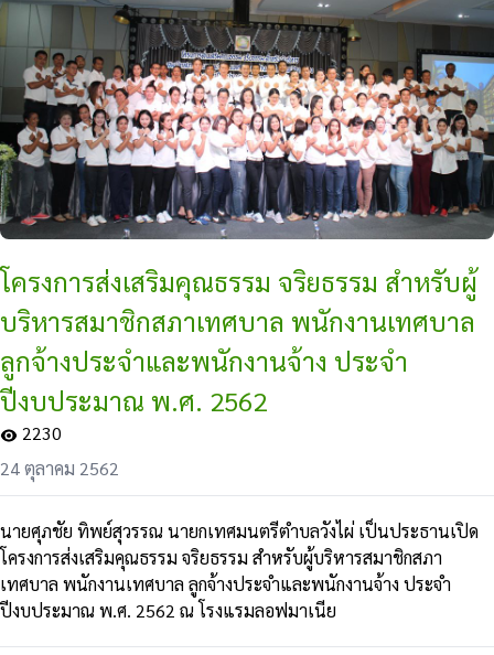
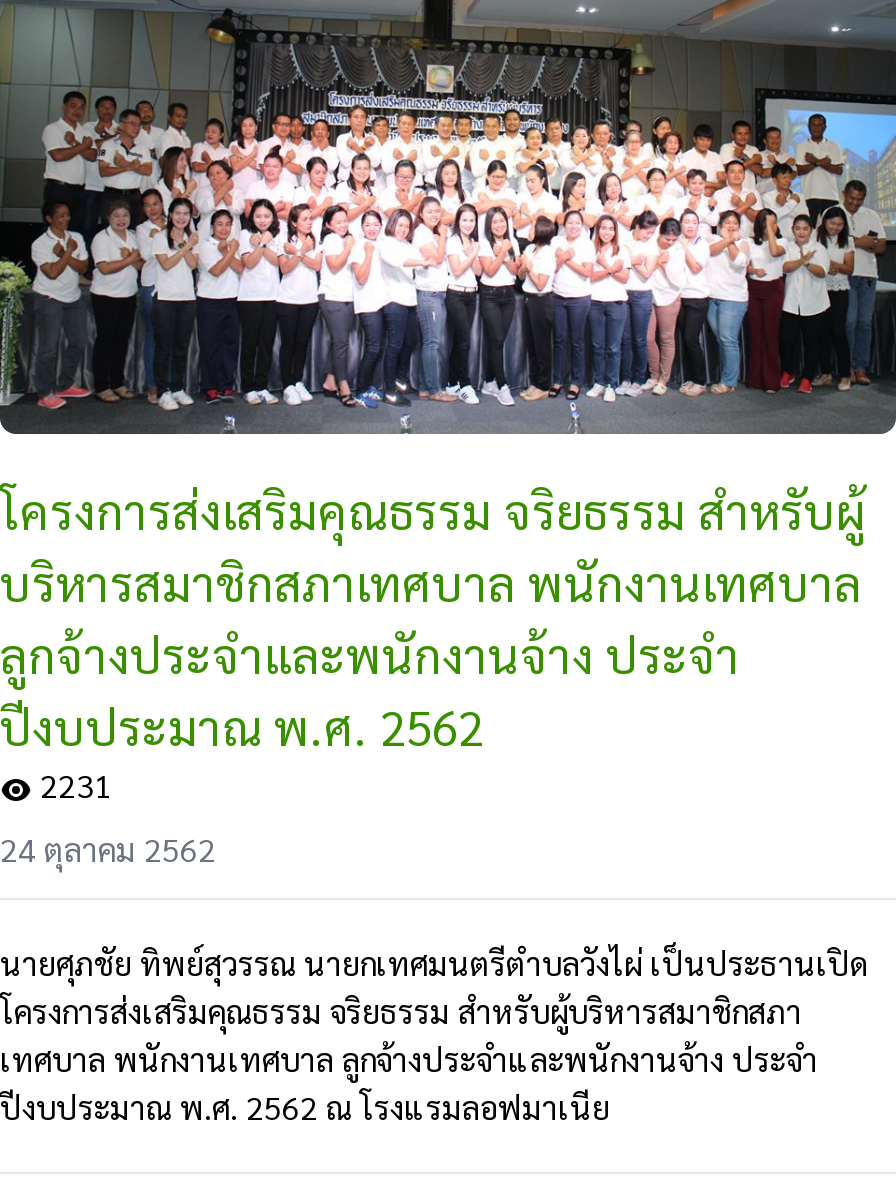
- 2230
+ 2231
